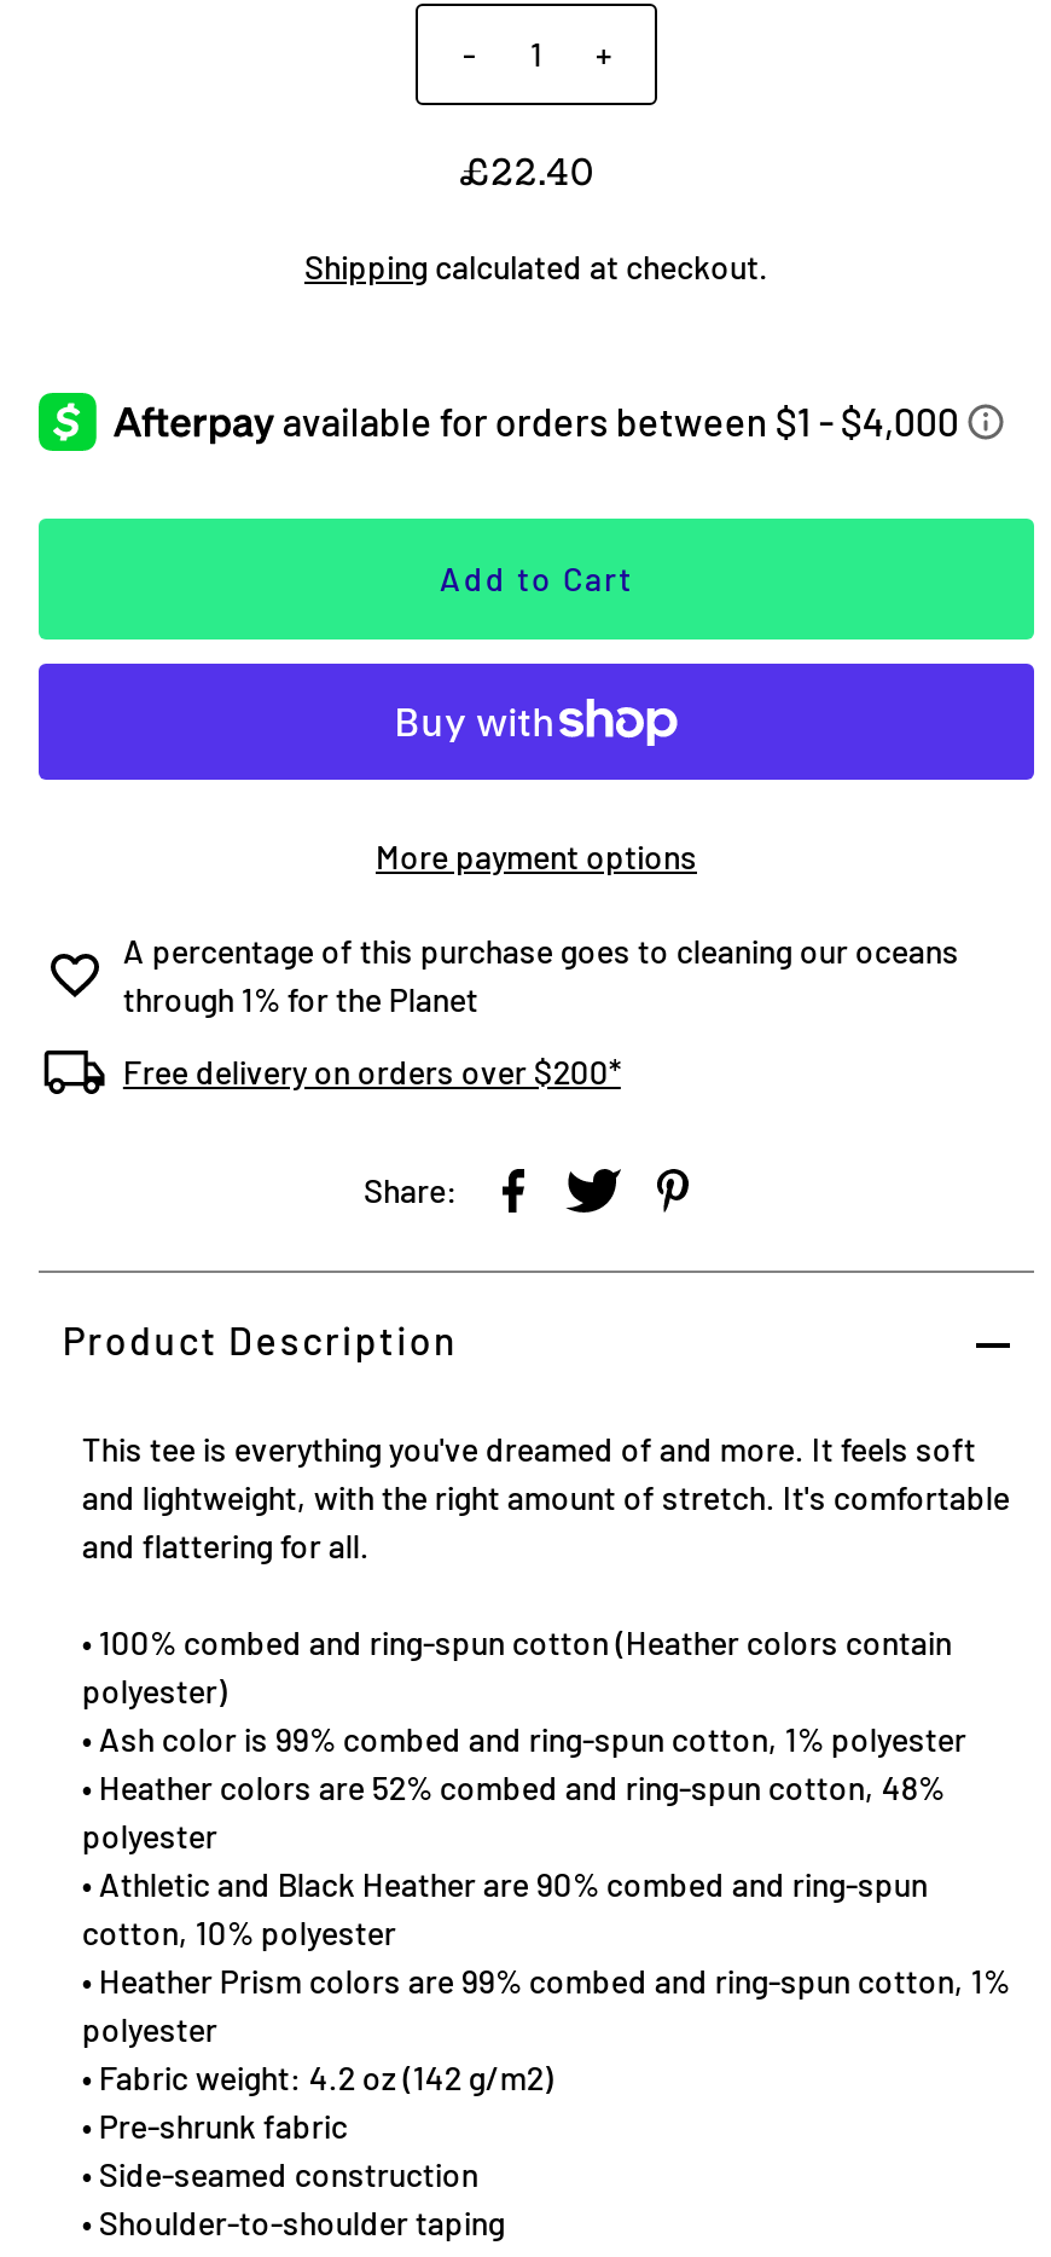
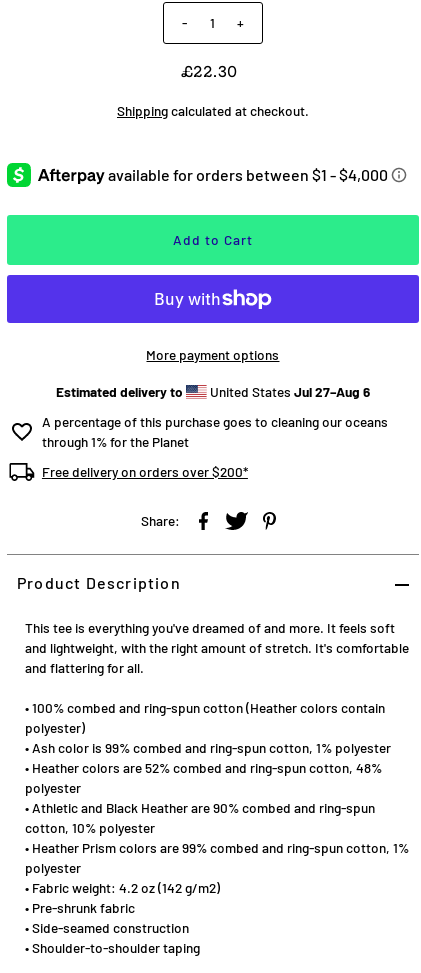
- £22.40
+ £22.30

+ Estimated delivery to
+ United States Jul 27–Aug 6
